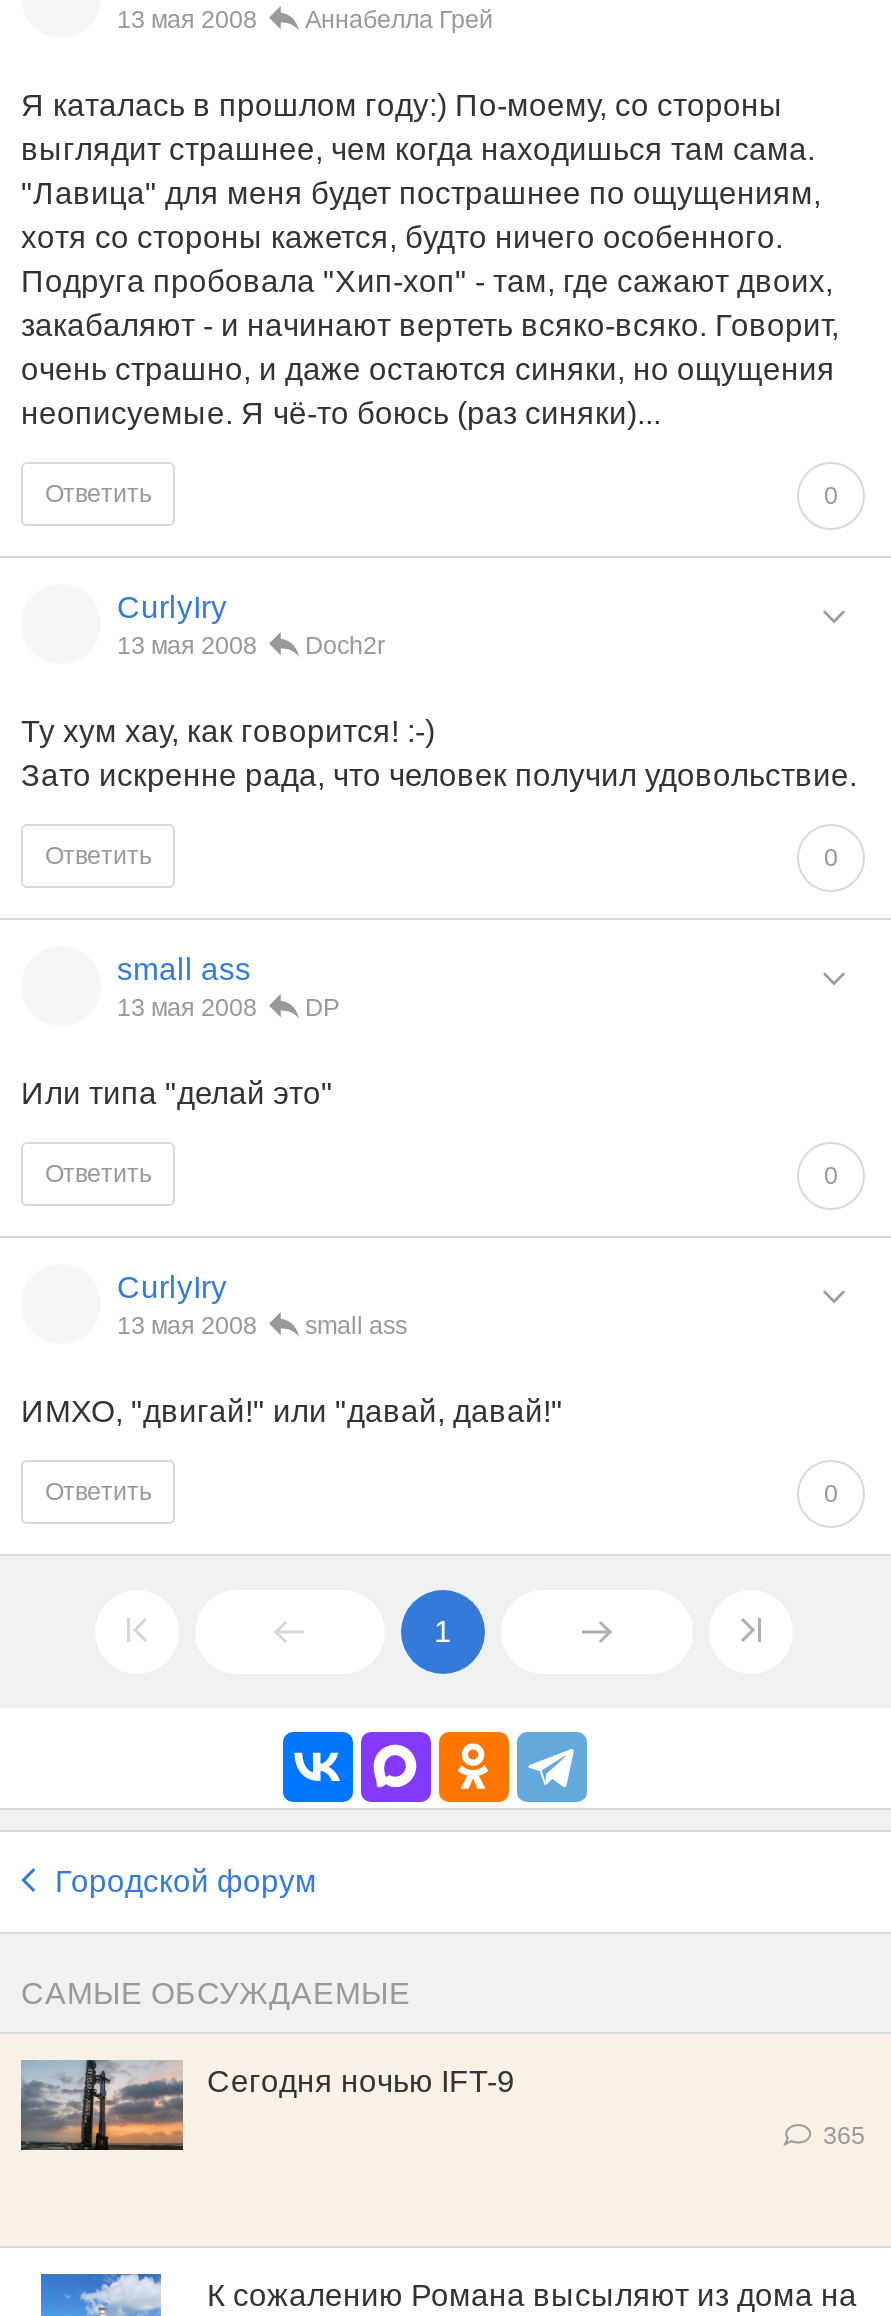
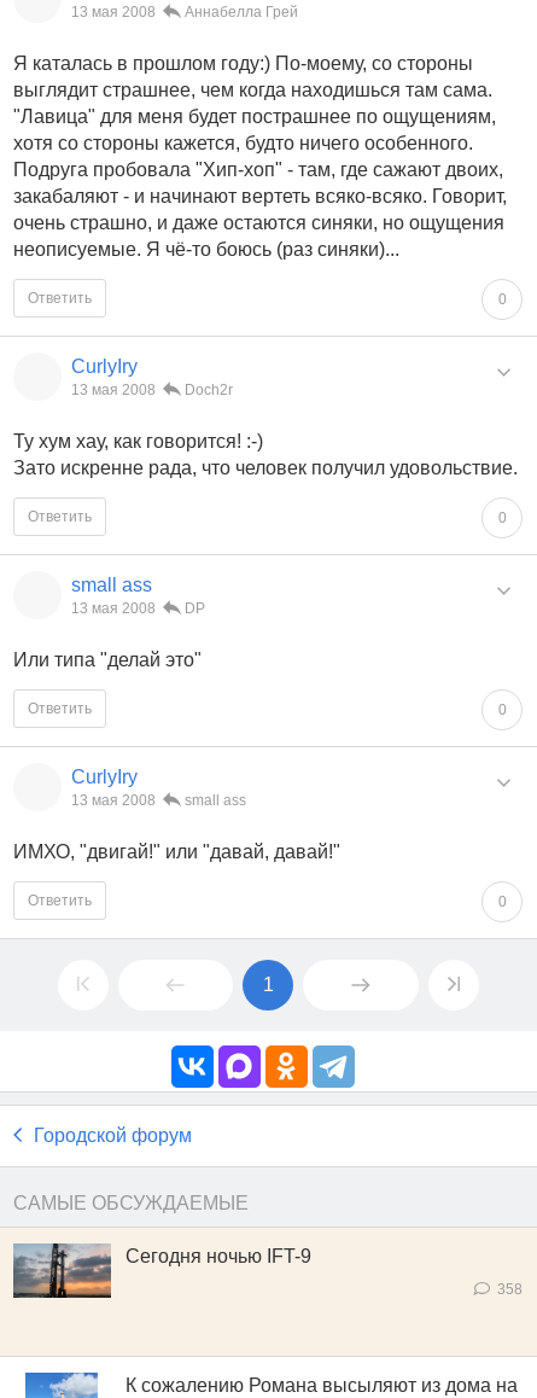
- 365
+ 358
